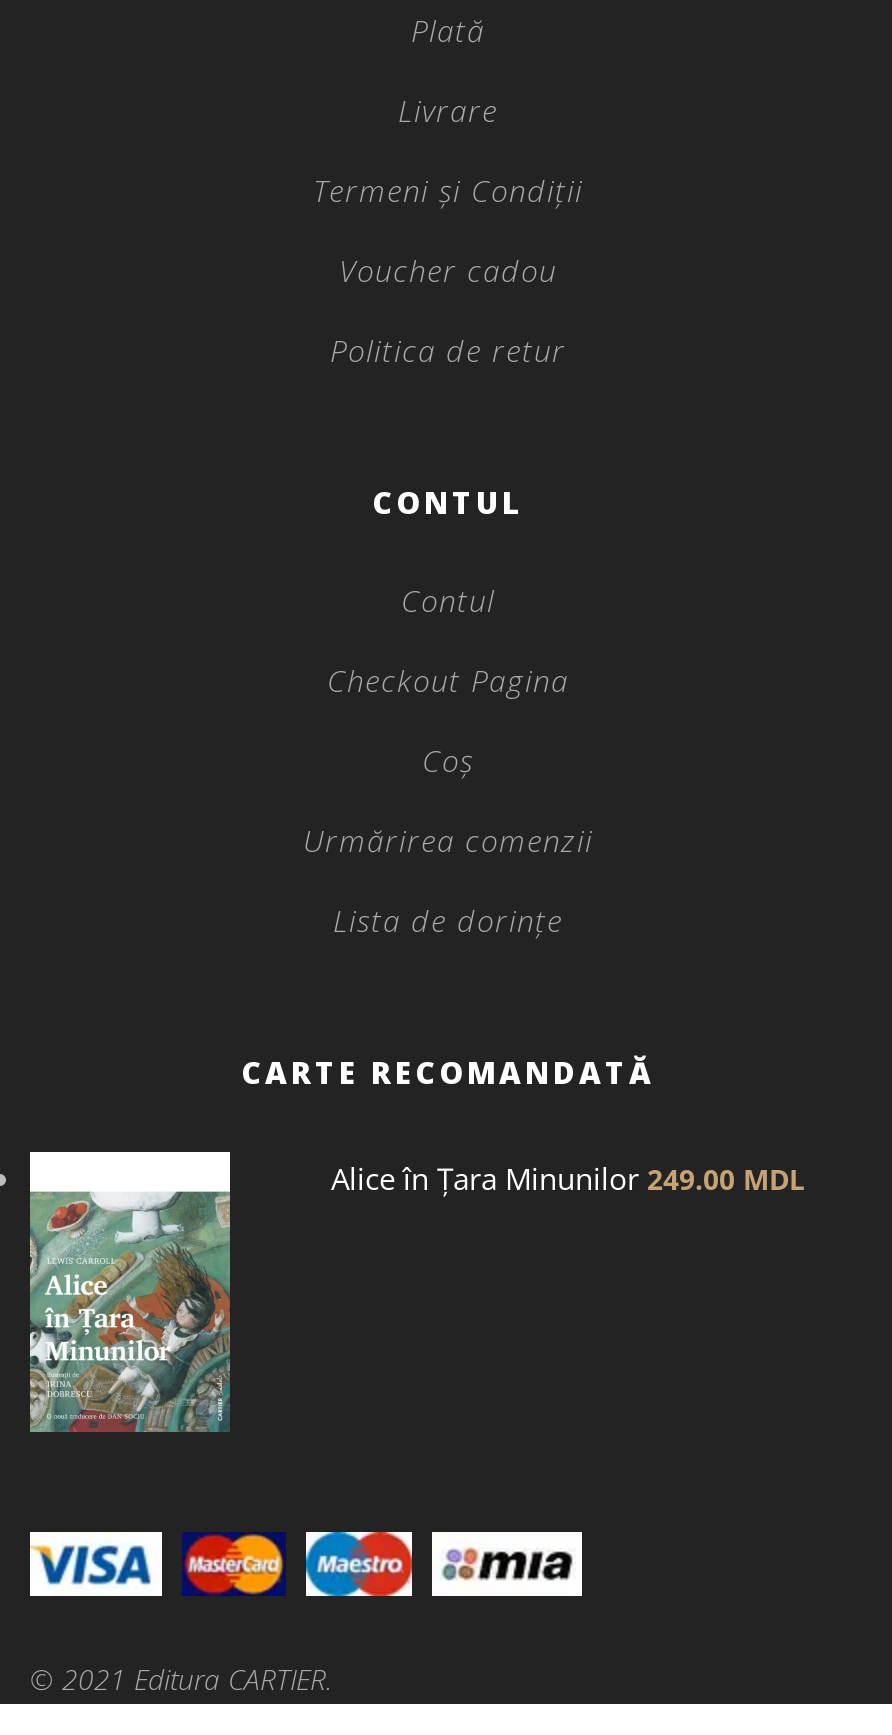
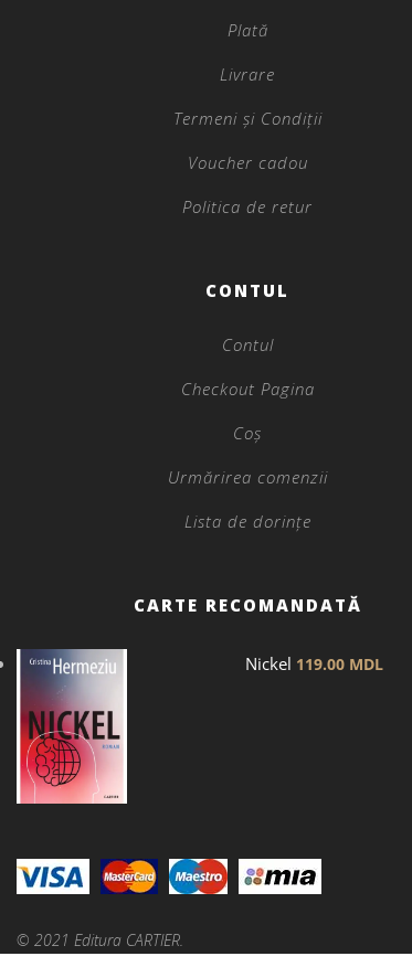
- [image]
+ [image]

- Alice în Țara Minunilor 249.00 MDL
+ Nickel 119.00 MDL
